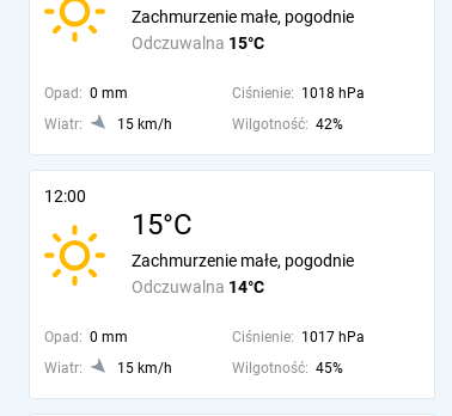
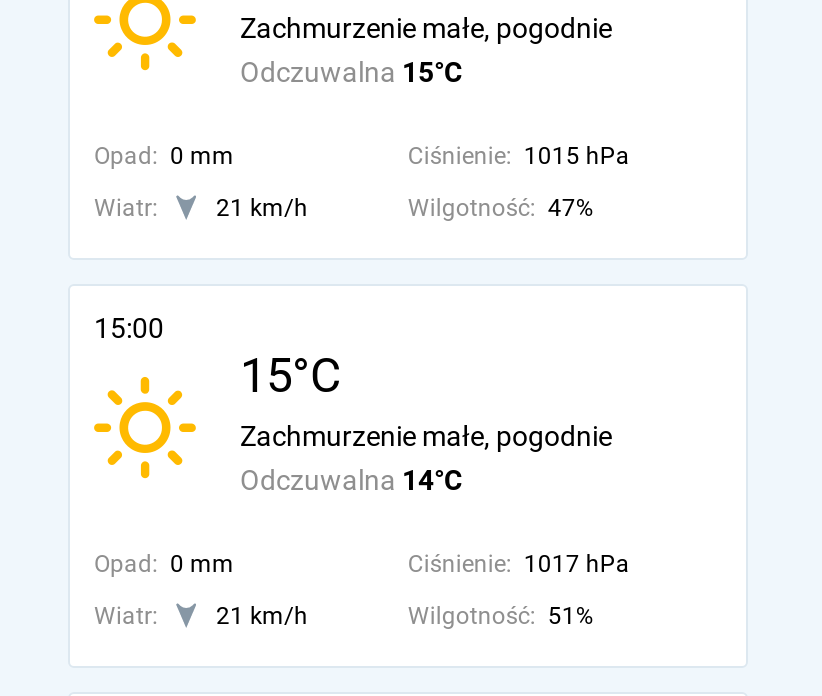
- Ciśnienie: 1018 hPa
+ Ciśnienie: 1015 hPa

- 15 km/h
+ 21 km/h

- Wilgotność: 42%
+ Wilgotność: 47%

- 12:00
+ 15:00

- 15 km/h
- Wilgotność: 45%
+ 21 km/h
+ Wilgotność: 51%
